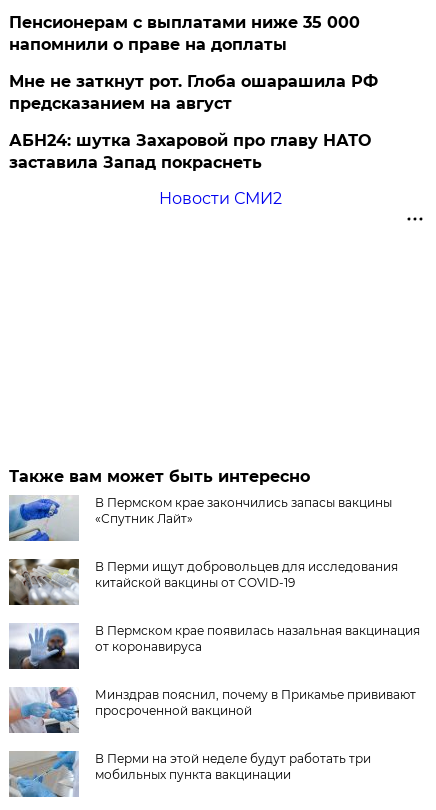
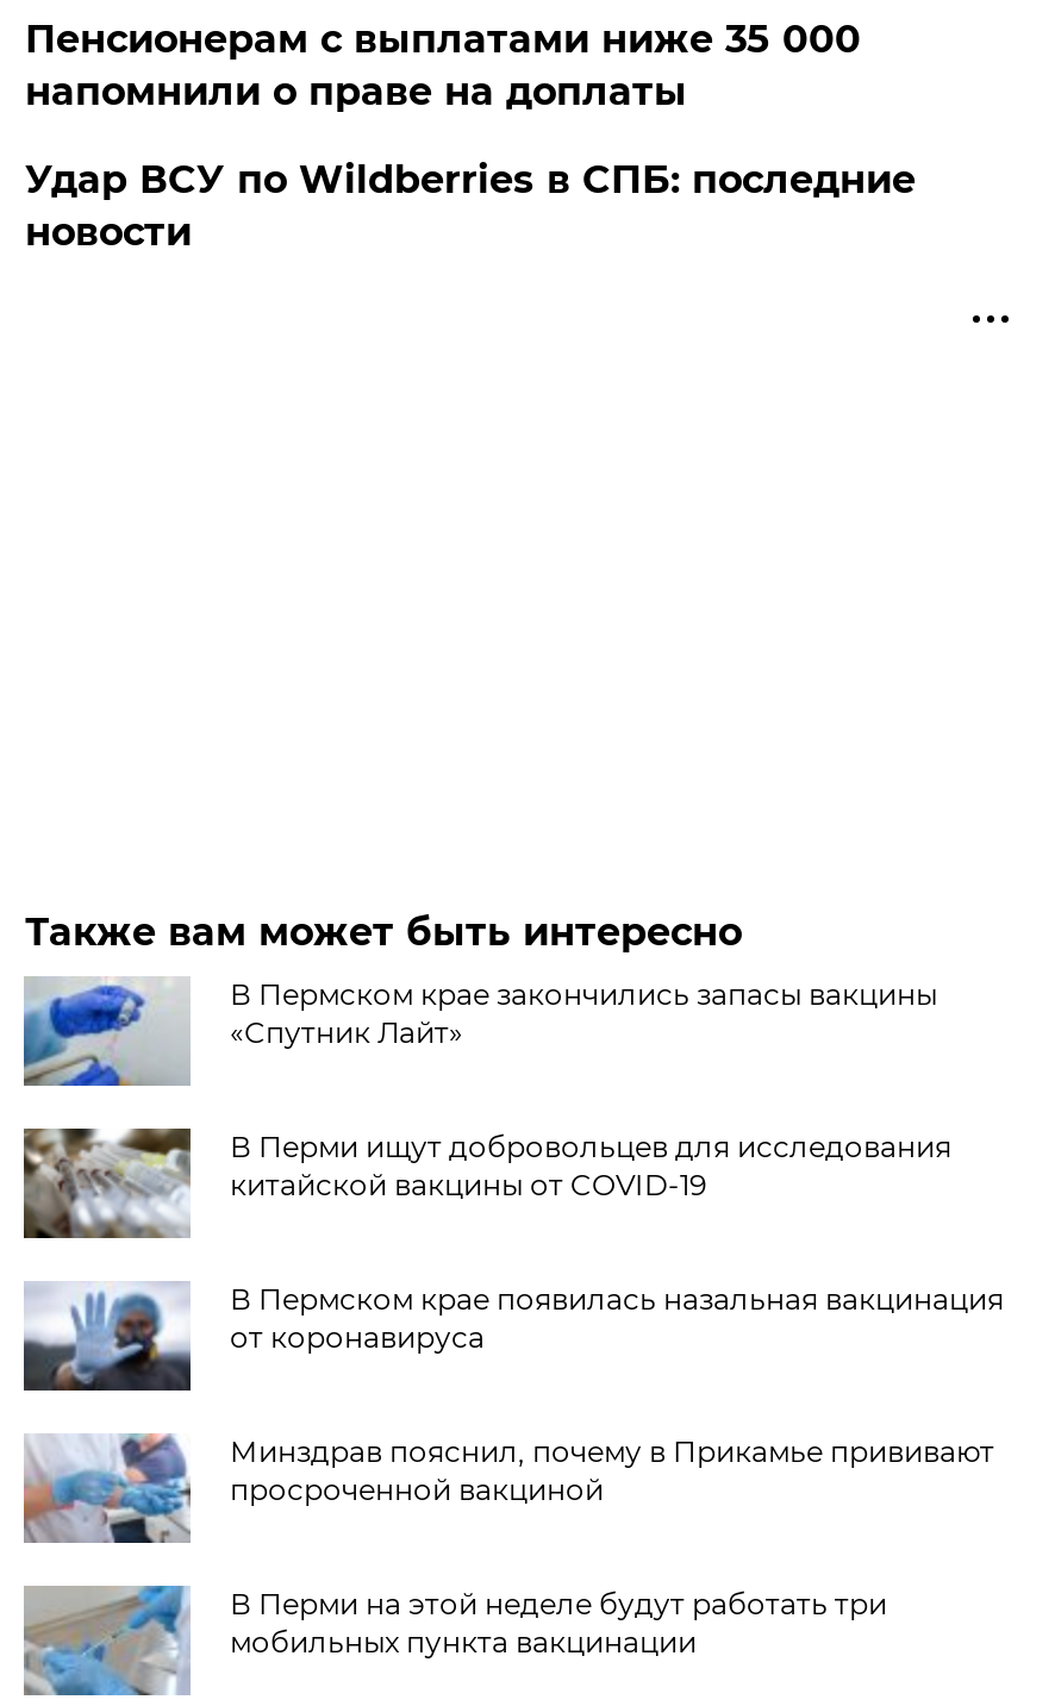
- Мне не заткнут рот. Глоба ошарашила РФ
- предсказанием на август
- АБН24: шутка Захаровой про главу НАТО
- заставила Запад покраснеть
- Новости СМИ2
+ Удар ВСУ по Wildberries в СПБ: последние
+ новости
